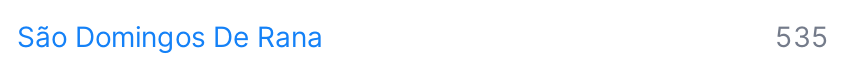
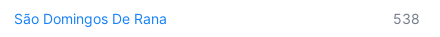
- 535
+ 538
